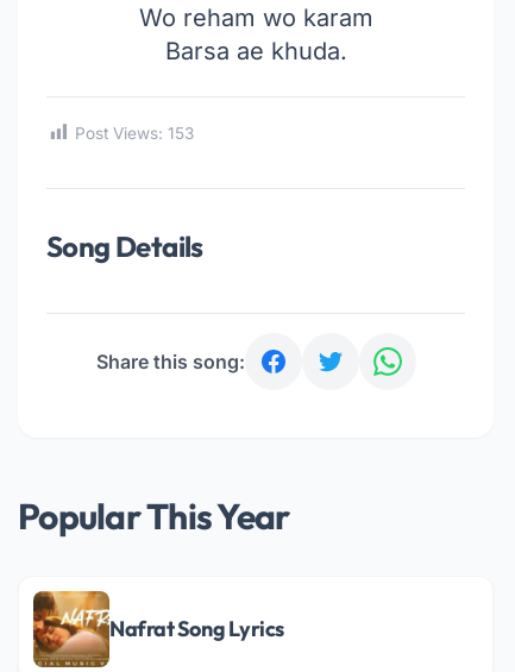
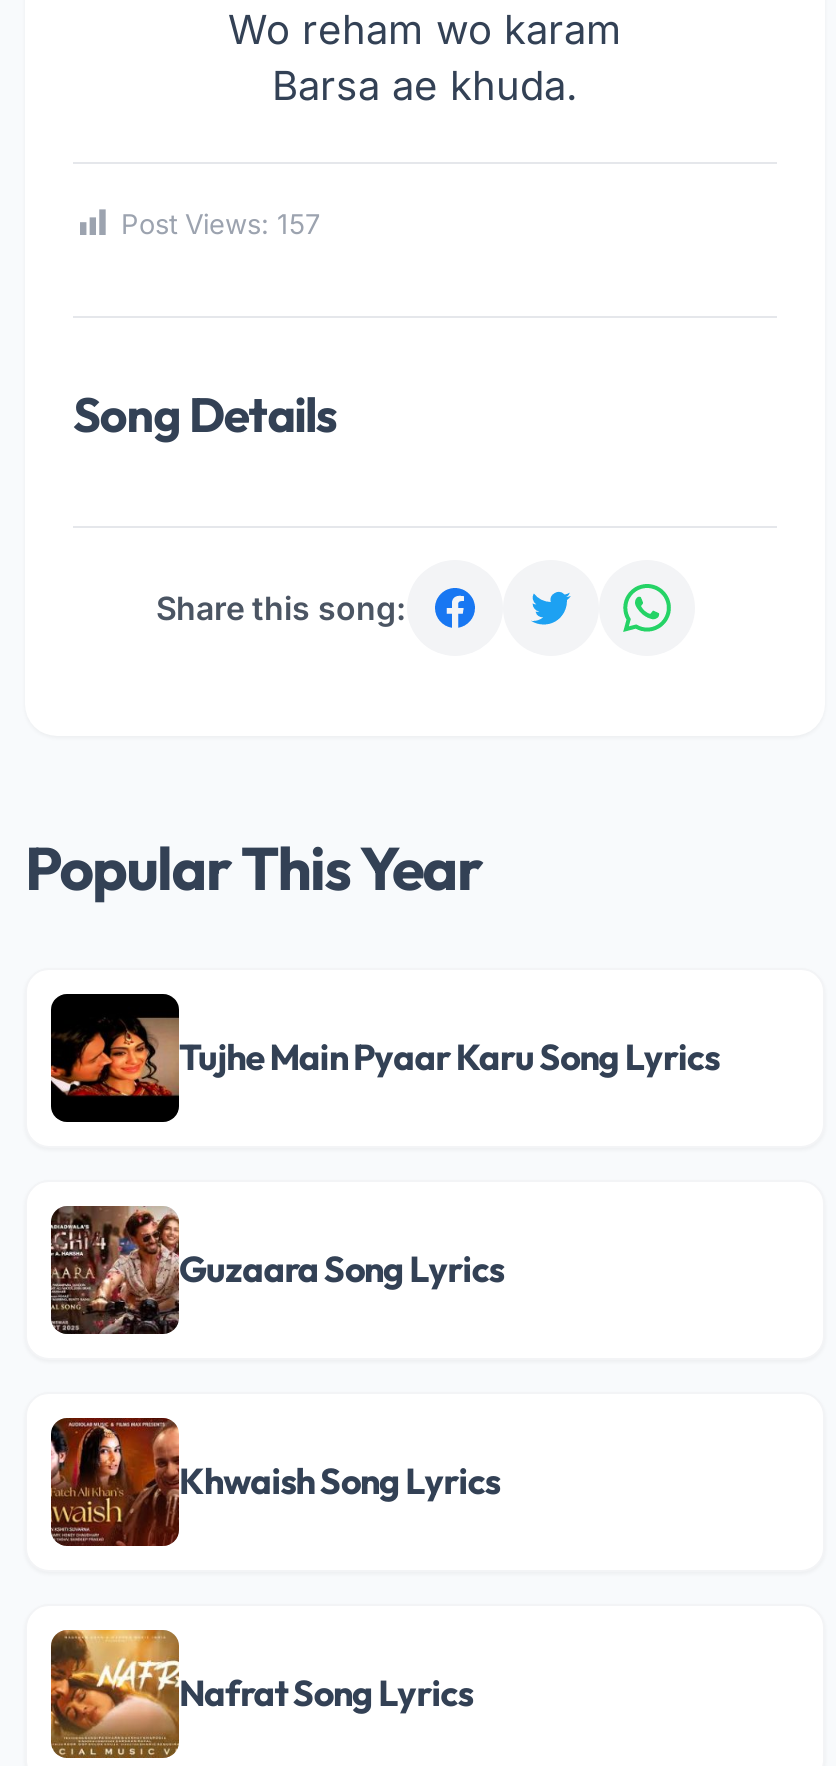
- Post Views: 153
+ Post Views: 157

+ [image]
+ Tujhe Main Pyaar Karu Song Lyrics

+ [image]
+ Guzaara Song Lyrics

+ [image]
+ Khwaish Song Lyrics
